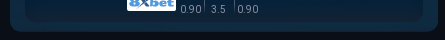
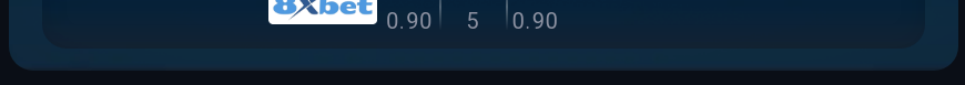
- 0.90 3.5 0.90
+ 0.90 5 0.90
